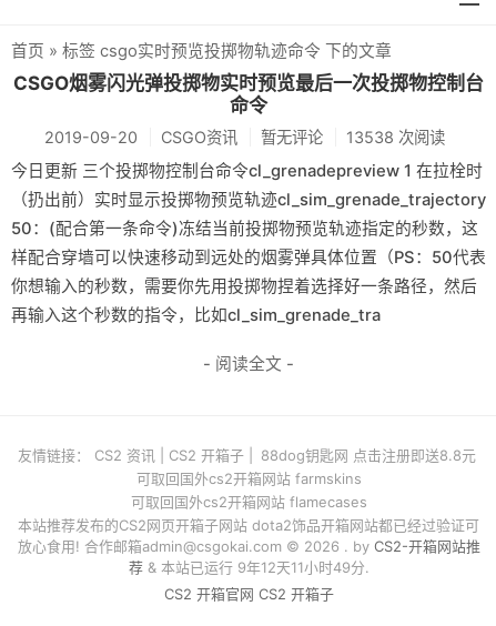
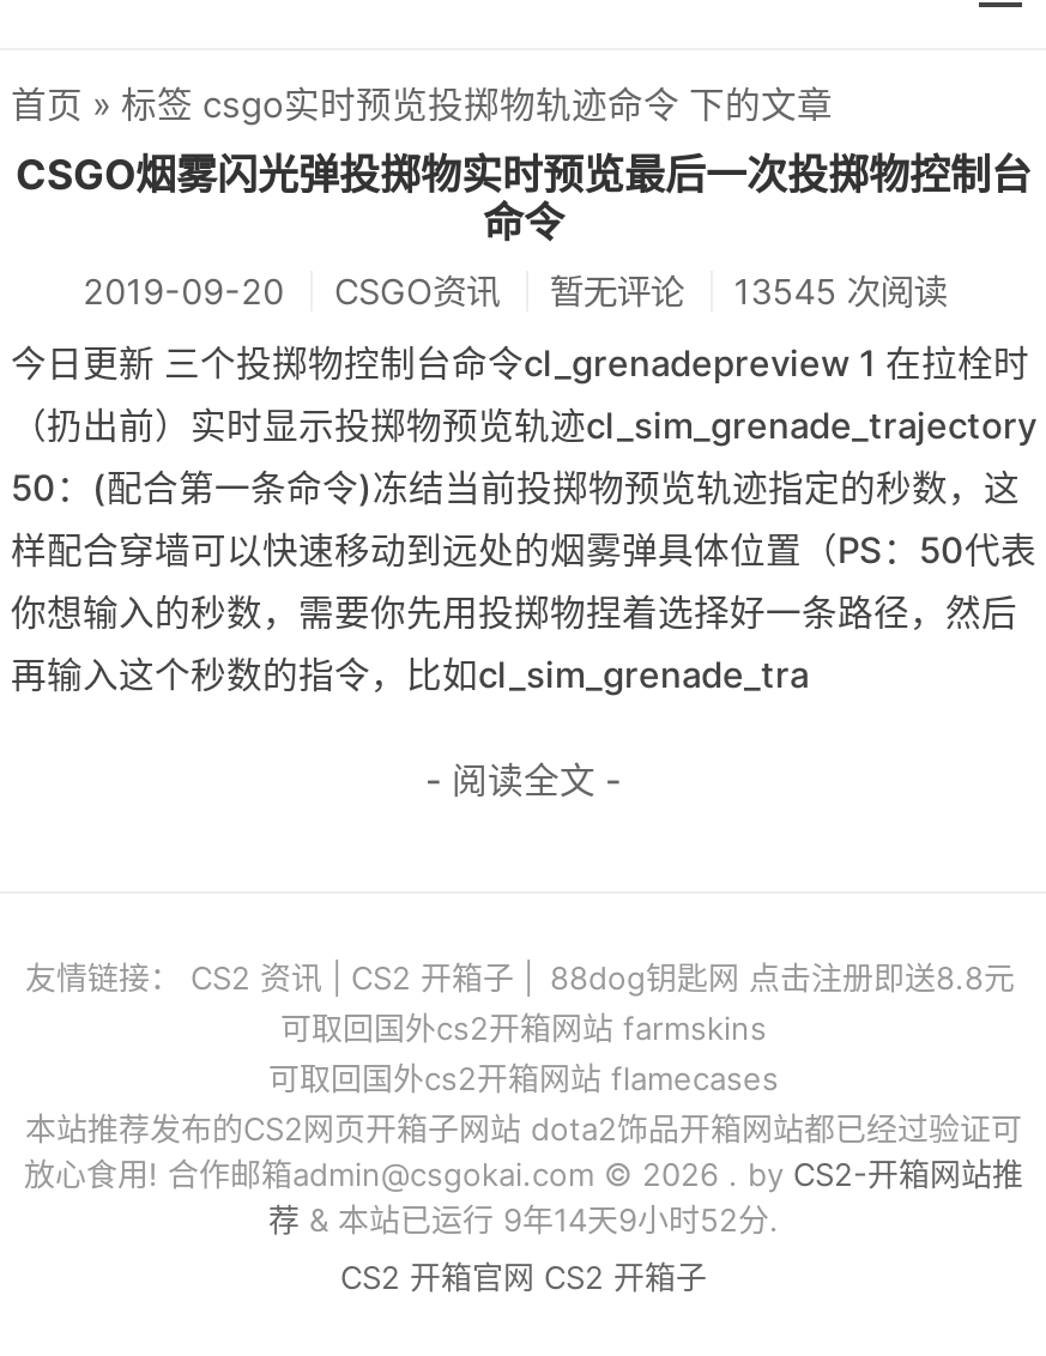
- 2019-09-20 CSGO资讯 暂无评论 13538 次阅读
+ 2019-09-20 CSGO资讯 暂无评论 13545 次阅读

- 荐& 本站已运行 9年12天11小时49分.
+ 荐& 本站已运行 9年14天9小时52分.
